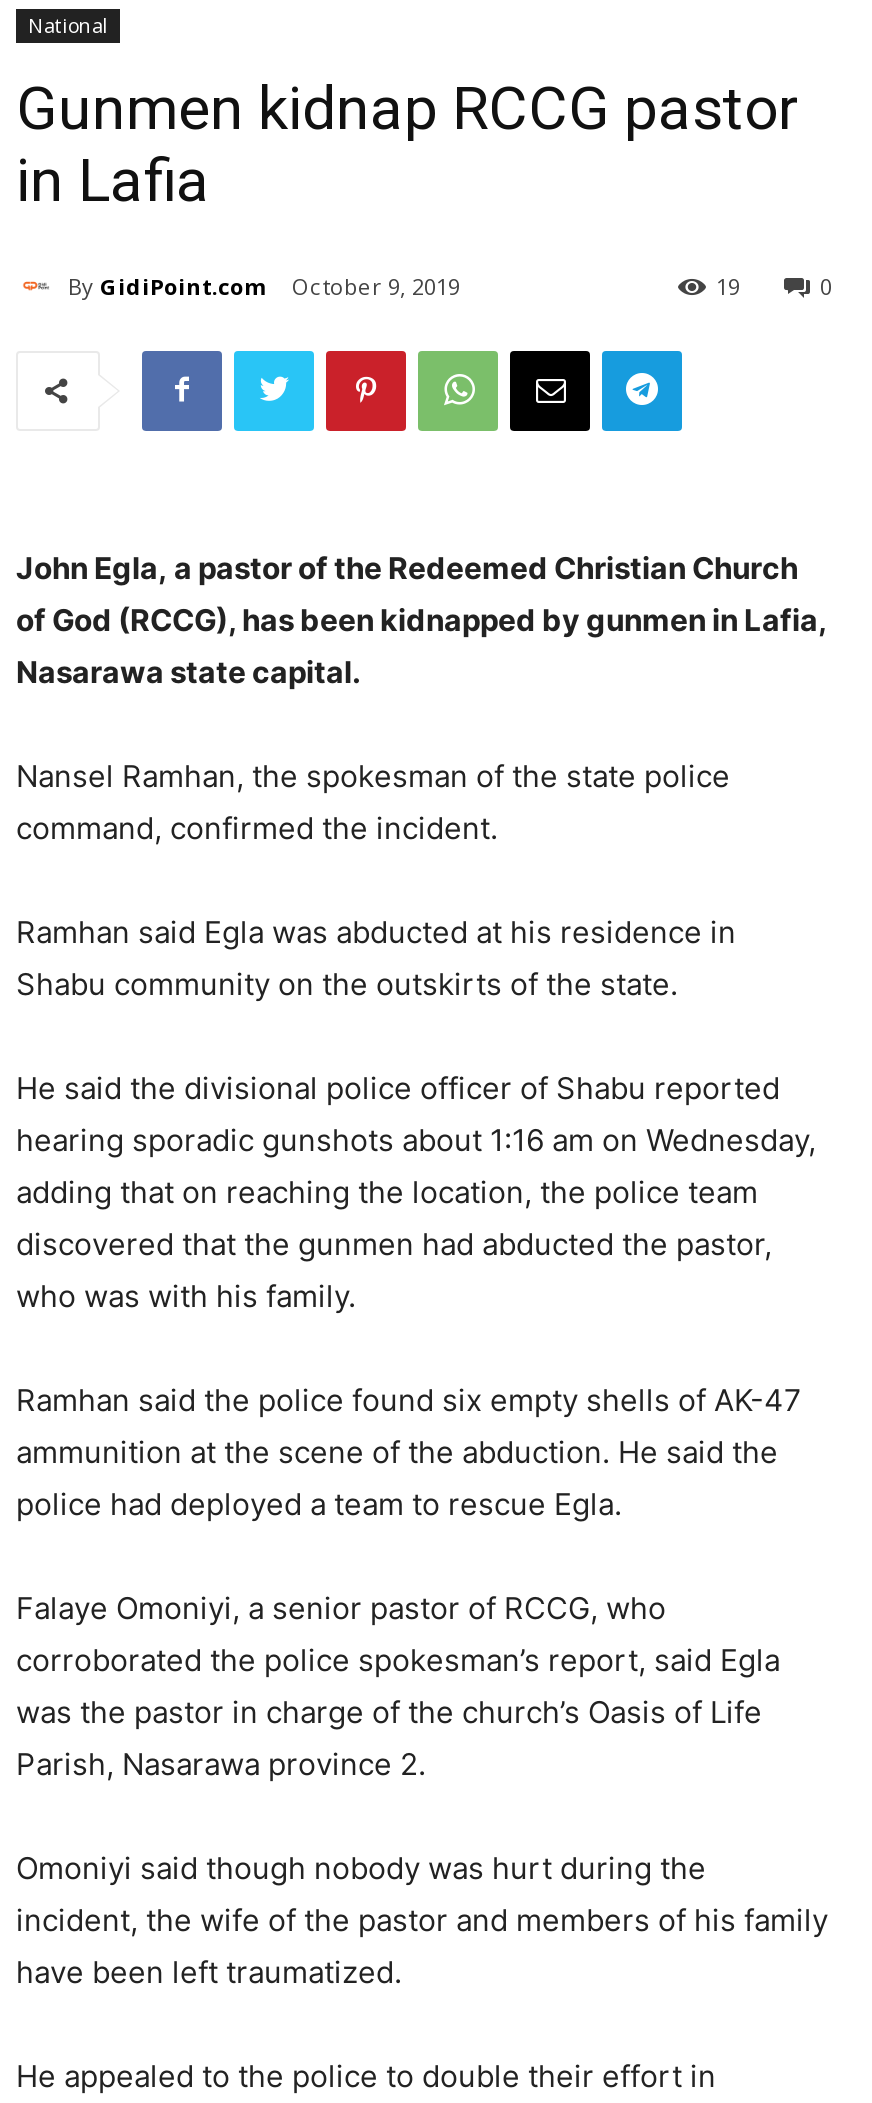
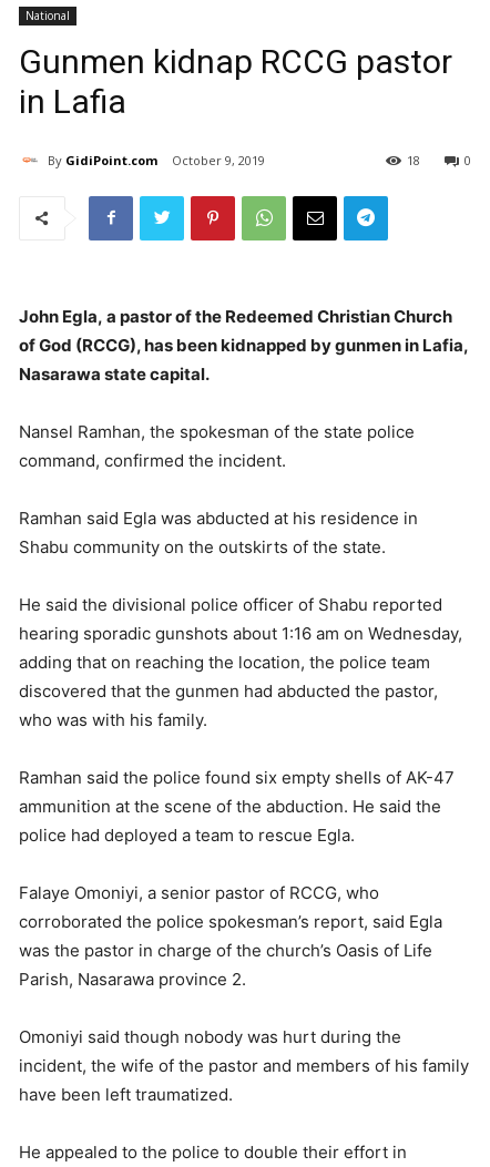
- 19
+ 18
